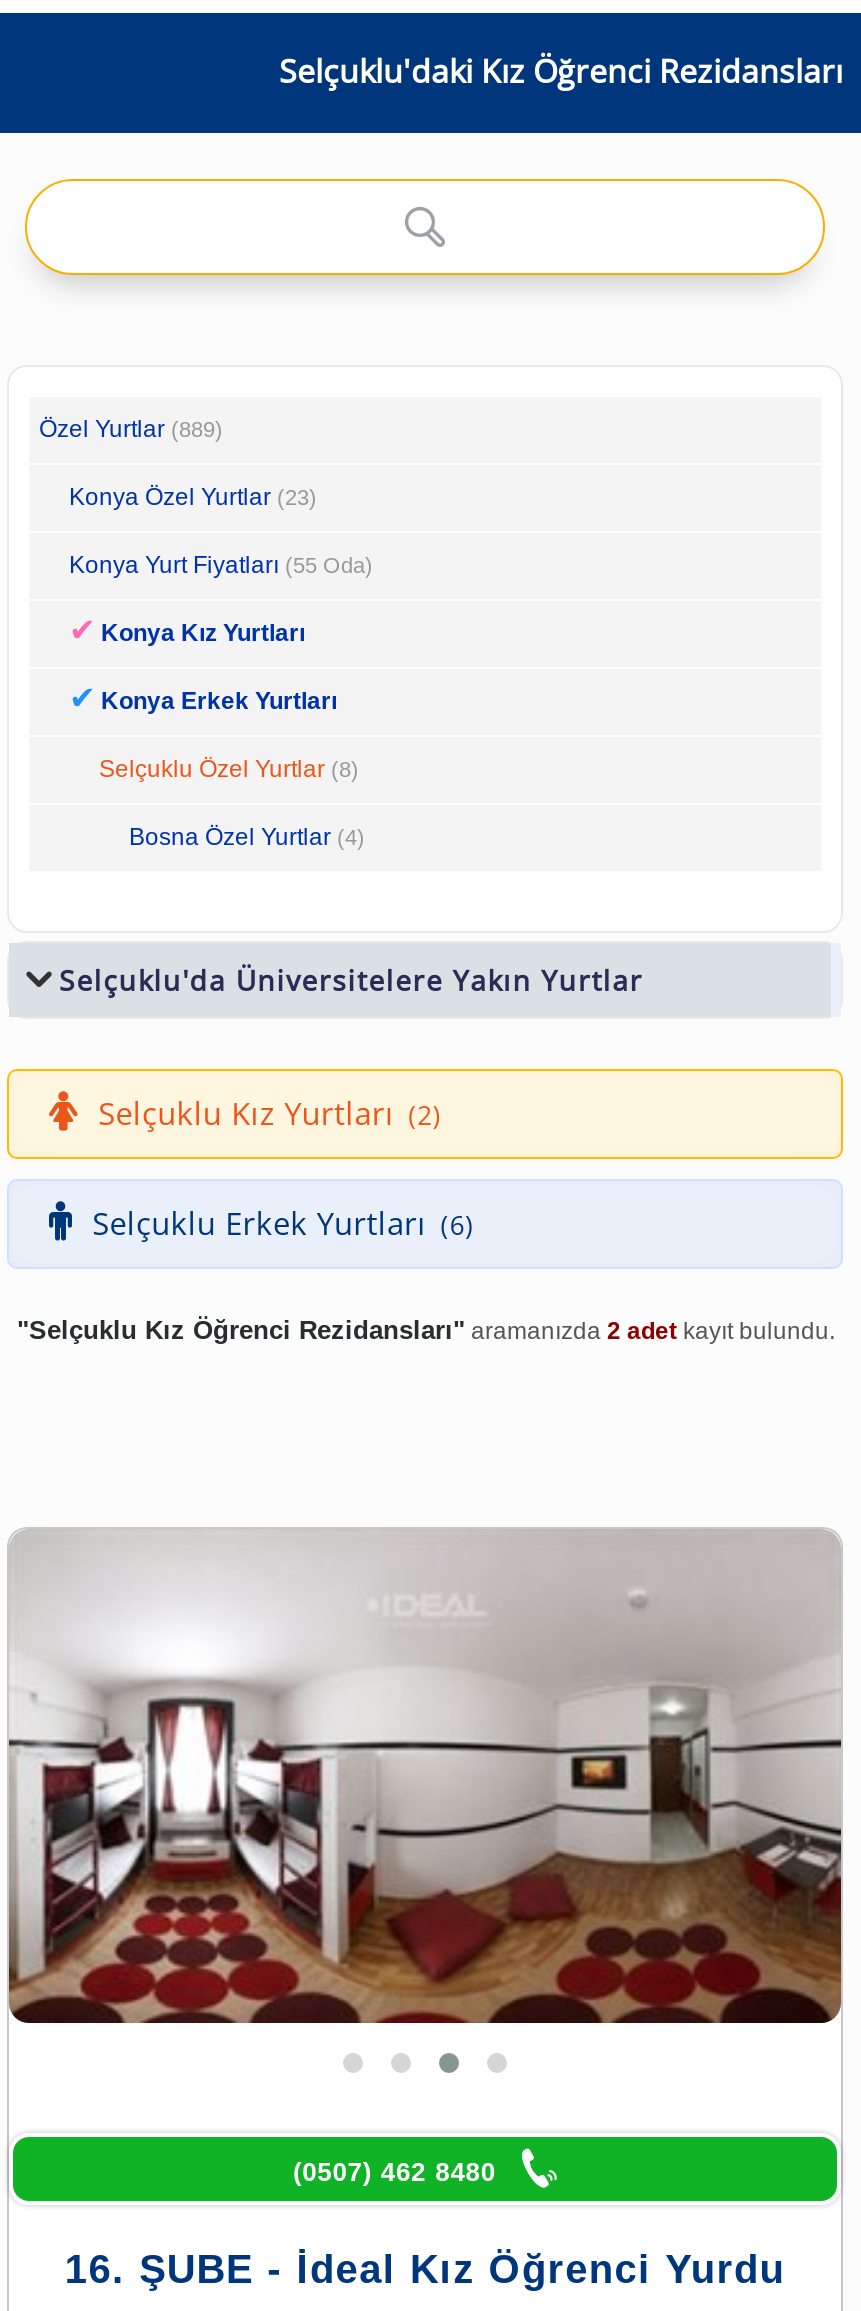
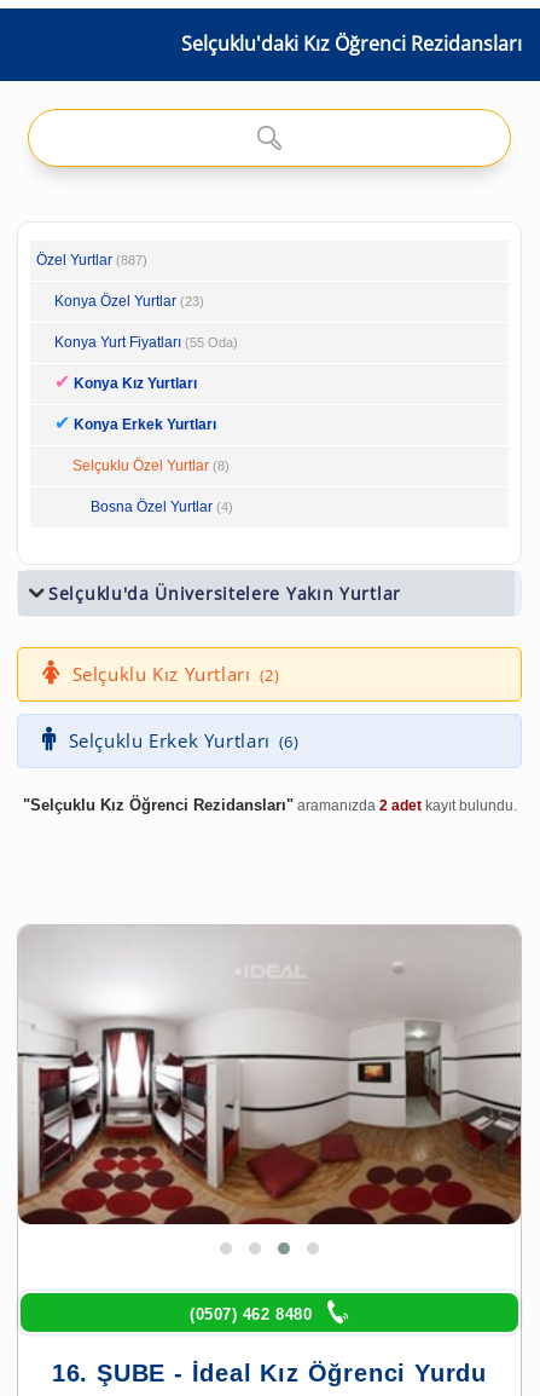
- Özel Yurtlar (889)
+ Özel Yurtlar (887)
